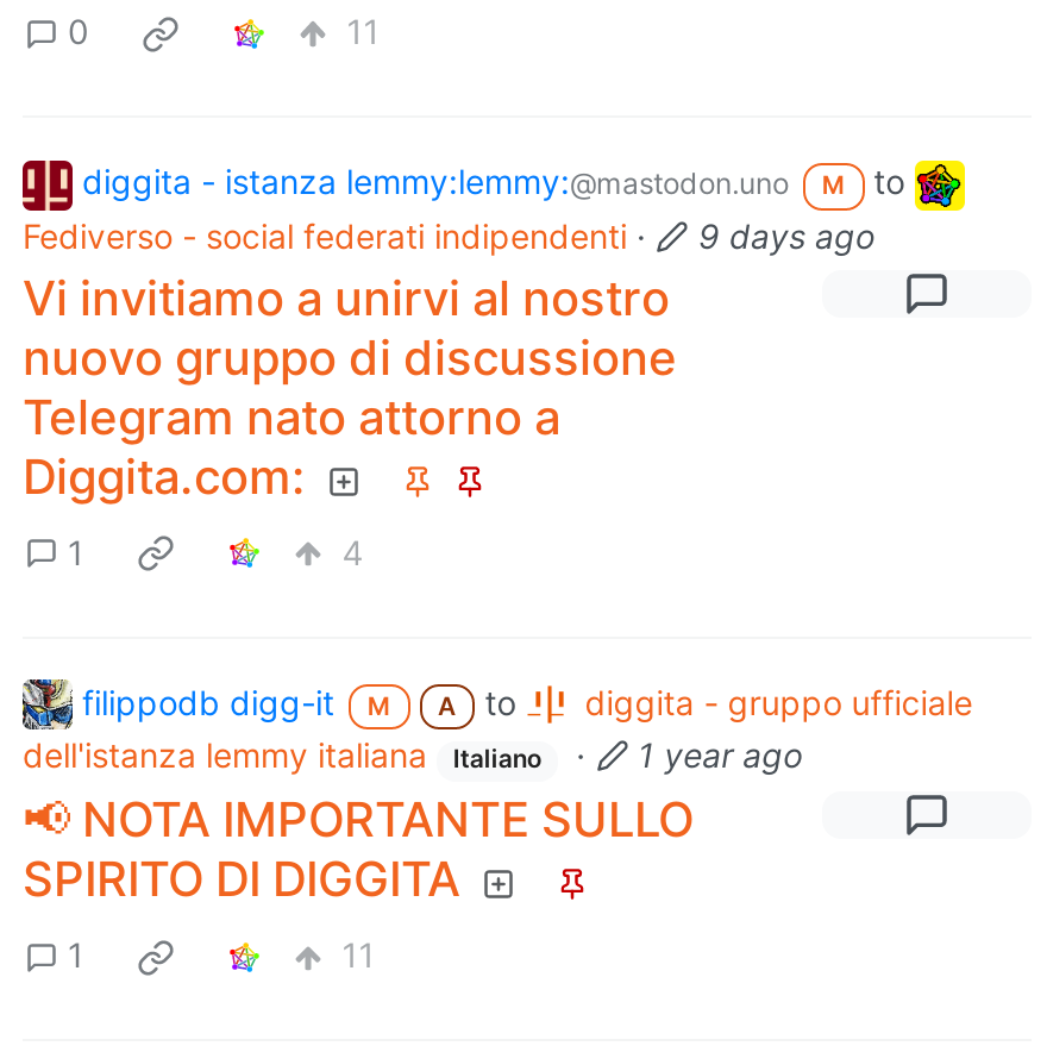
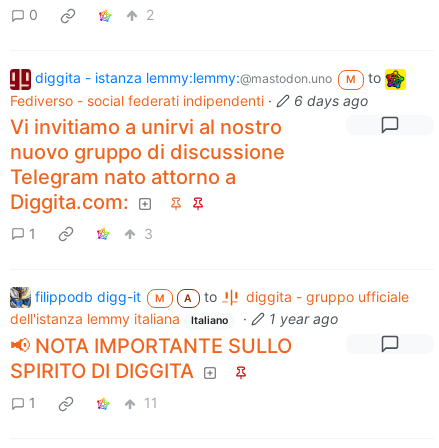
- 11
+ 2

- Fediverso - social federati indipendenti · 9 days ago
+ Fediverso - social federati indipendenti · 6 days ago

- 4
+ 3
